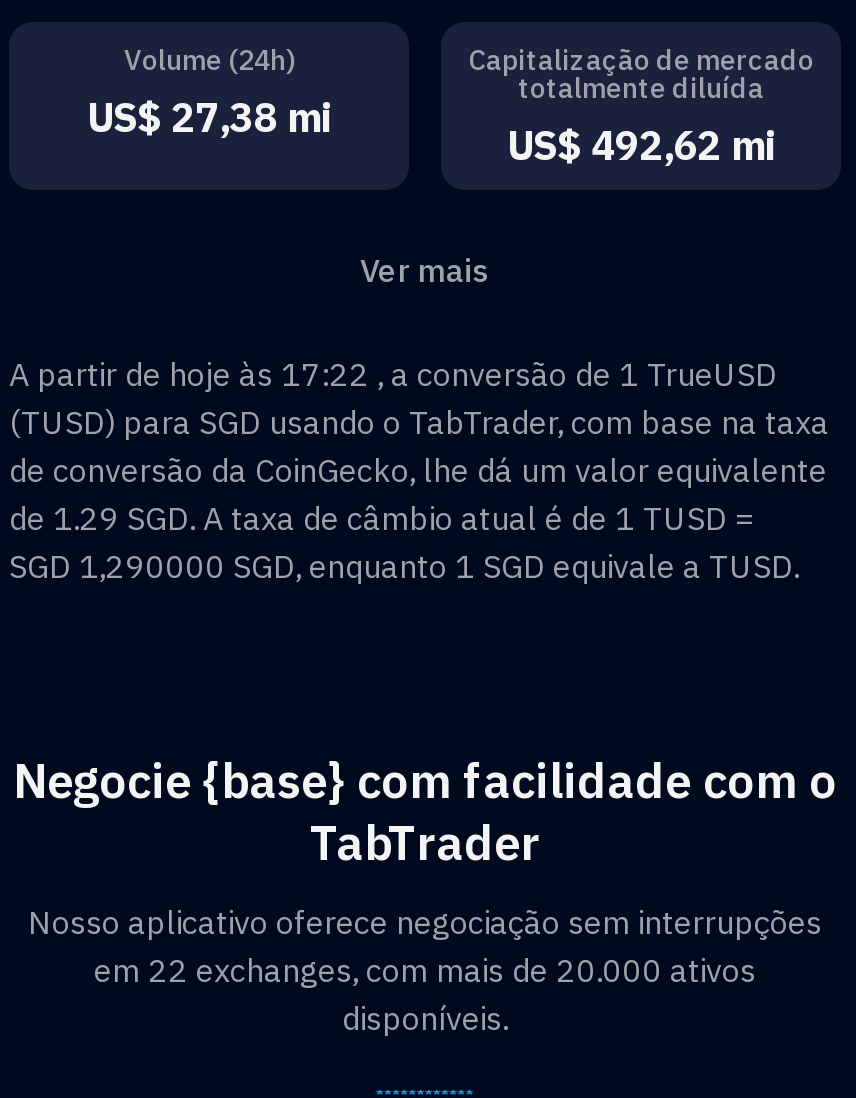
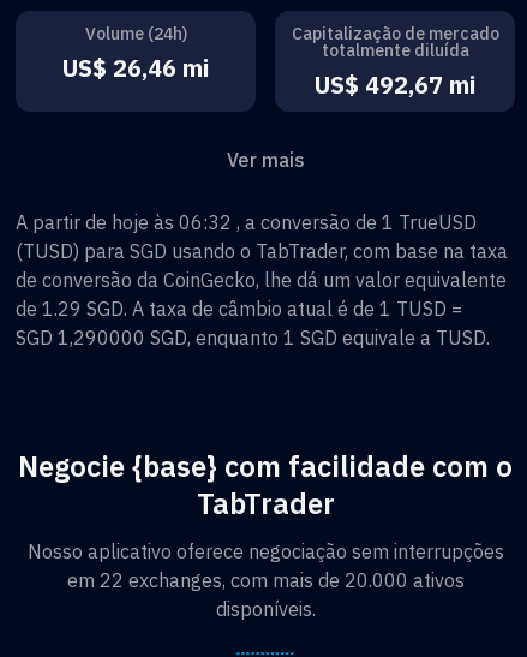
- US$ 27,38 mi
+ US$ 26,46 mi

- US$ 492,62 mi
+ US$ 492,67 mi

- A partir de hoje às 17:22 , a conversão de 1 TrueUSD
+ A partir de hoje às 06:32 , a conversão de 1 TrueUSD
